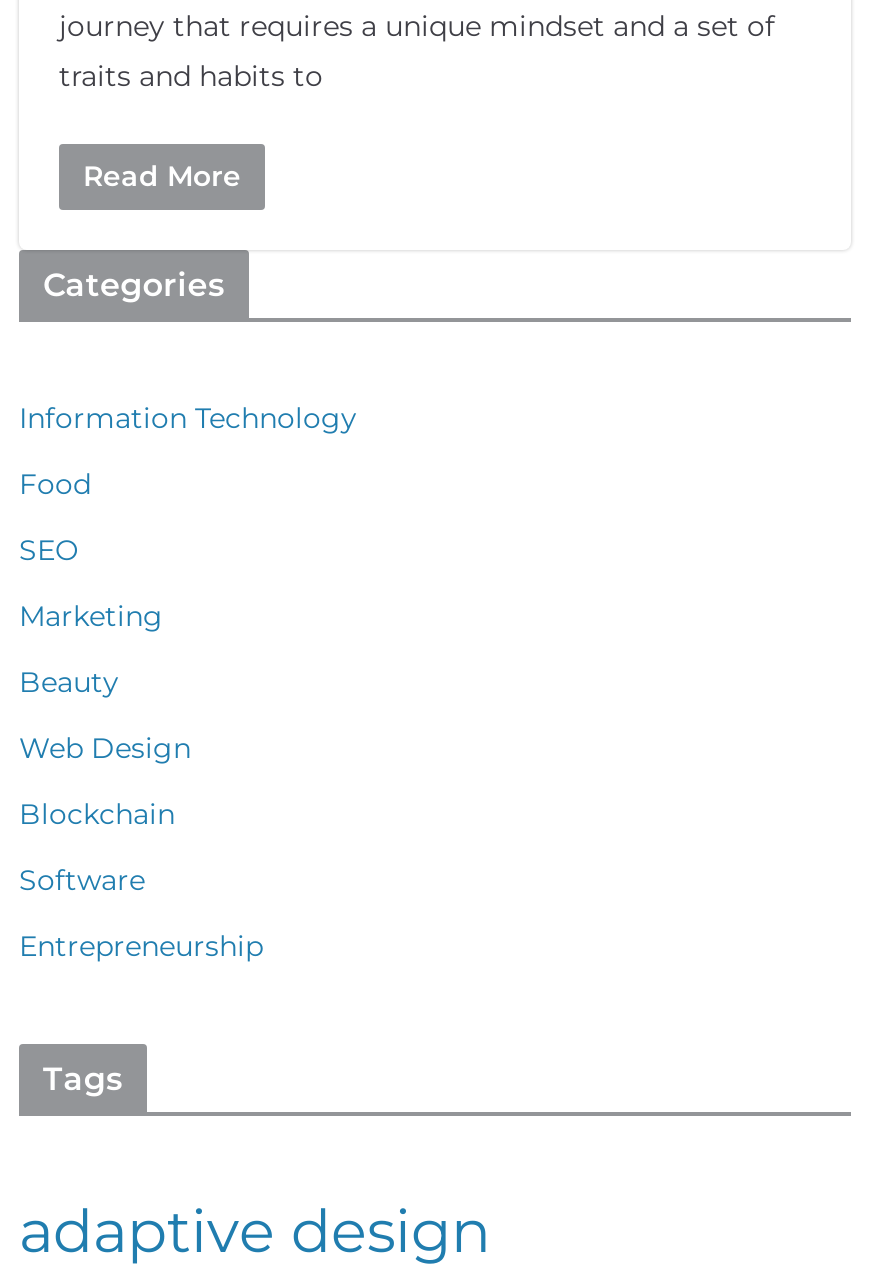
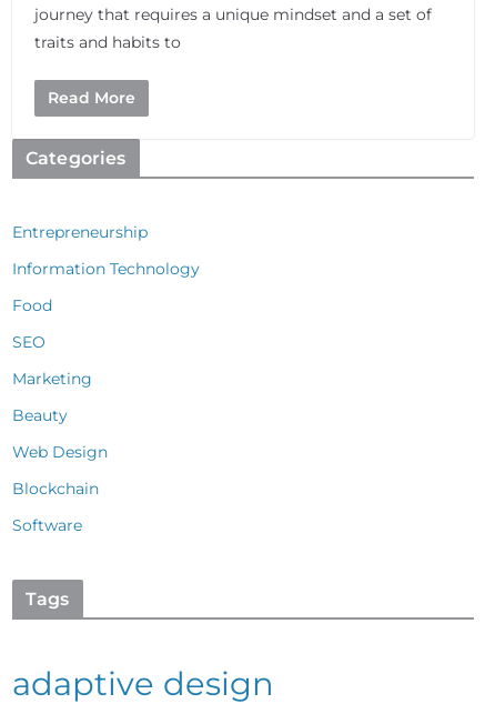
moved down: Information Technology | Food | SEO | Marketing | Beauty | Web Design | Blockchain | Software

moved up: Entrepreneurship
